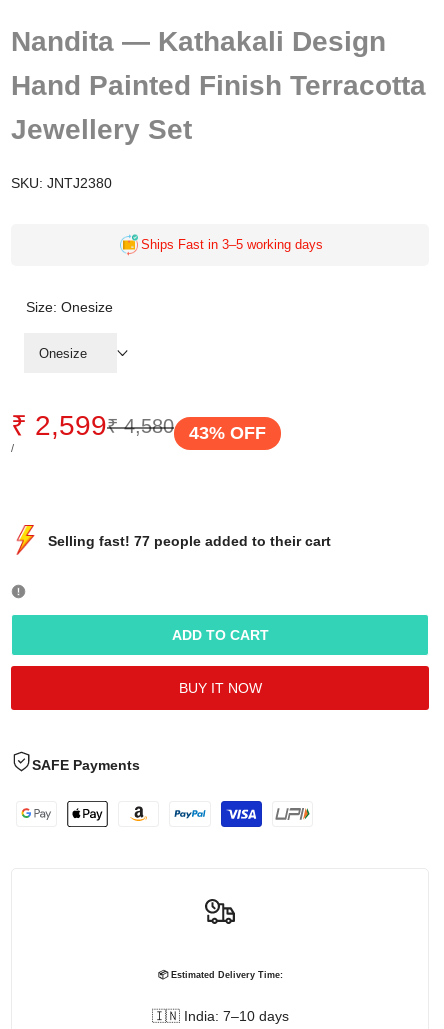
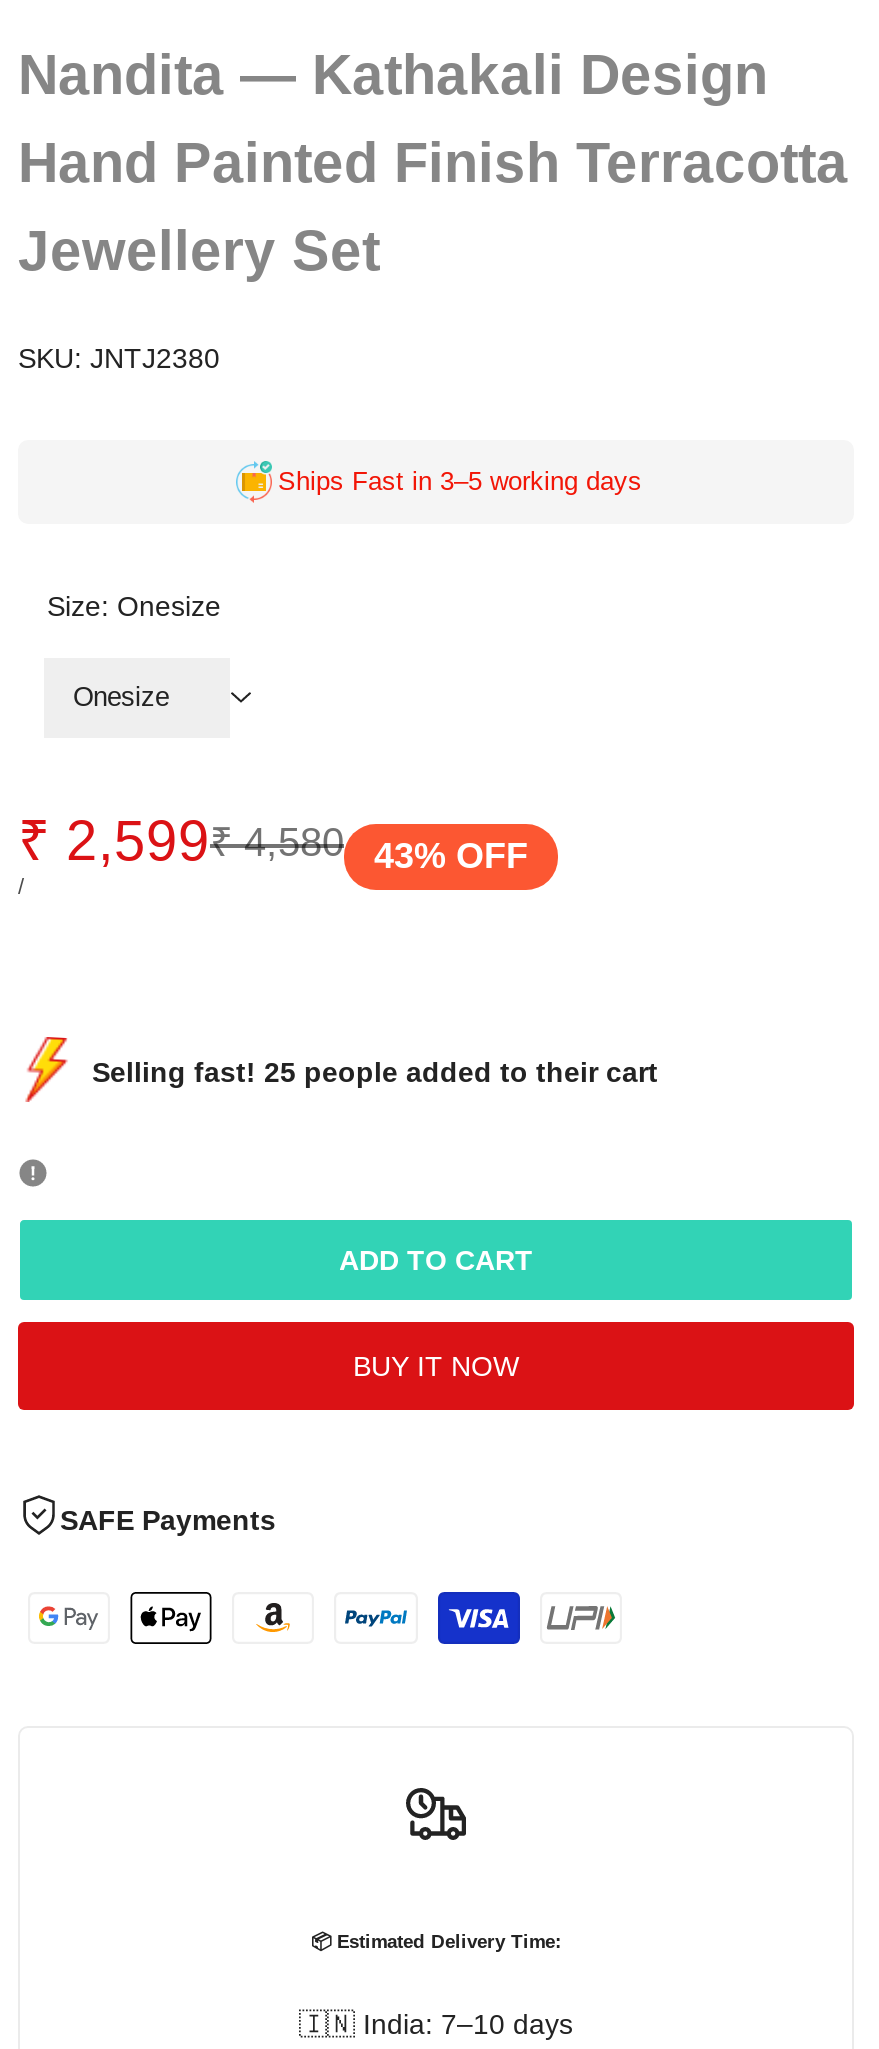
- Selling fast! 77 people added to their cart
+ Selling fast! 25 people added to their cart
